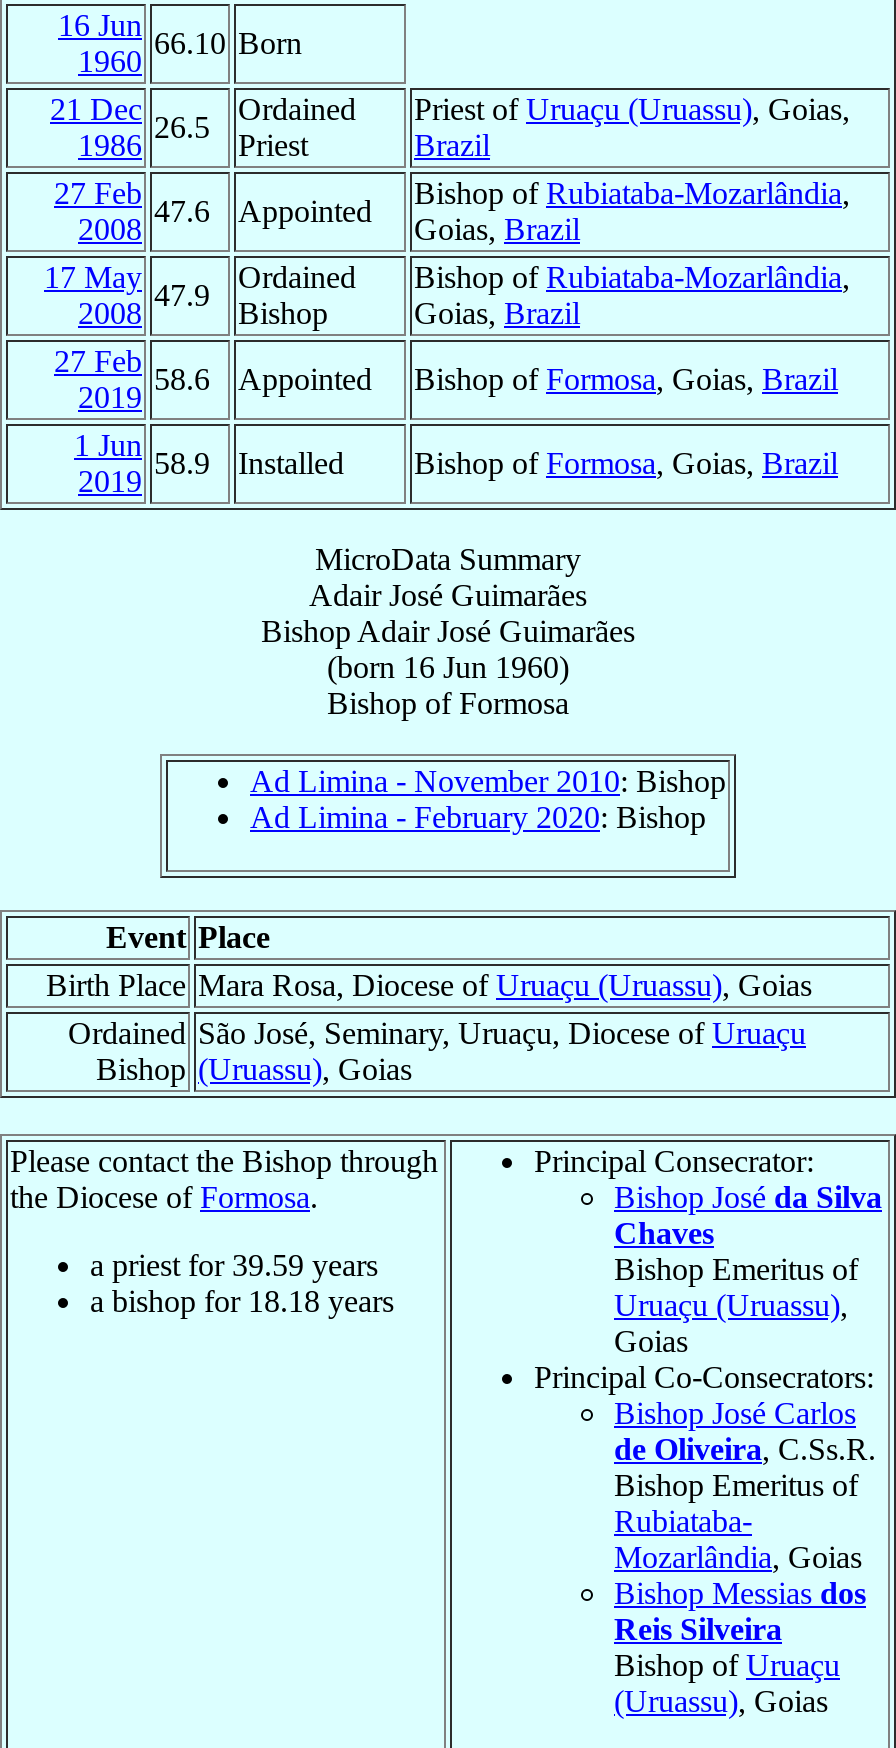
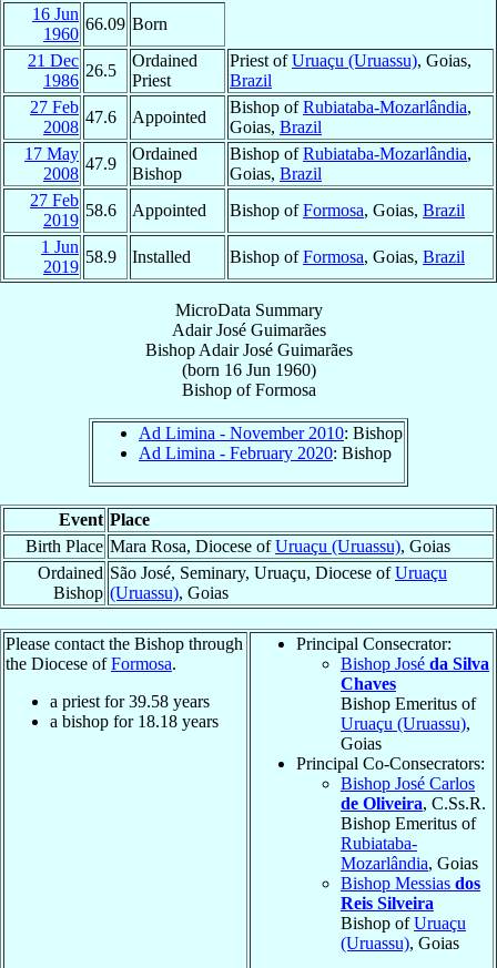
- 66.10 Born
+ 66.09 Born

- a priest for 39.59 years
+ a priest for 39.58 years
